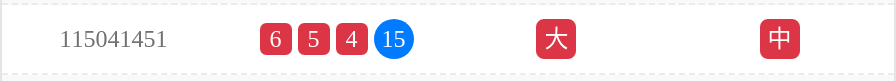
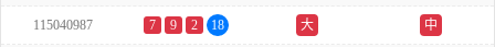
- 115041451
+ 115040987

- 6
+ 7

- 5
+ 9

- 4
+ 2

- 15
+ 18
